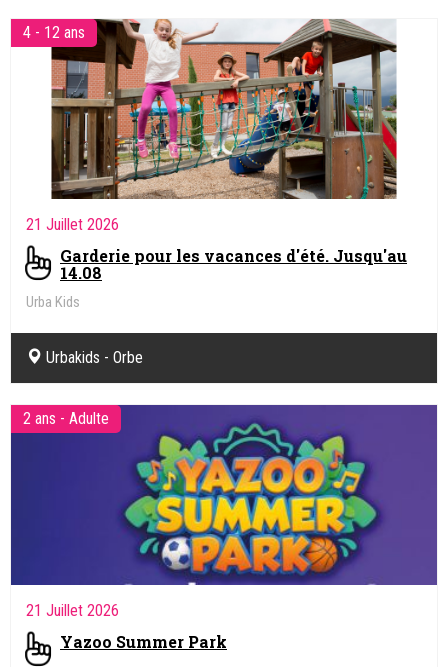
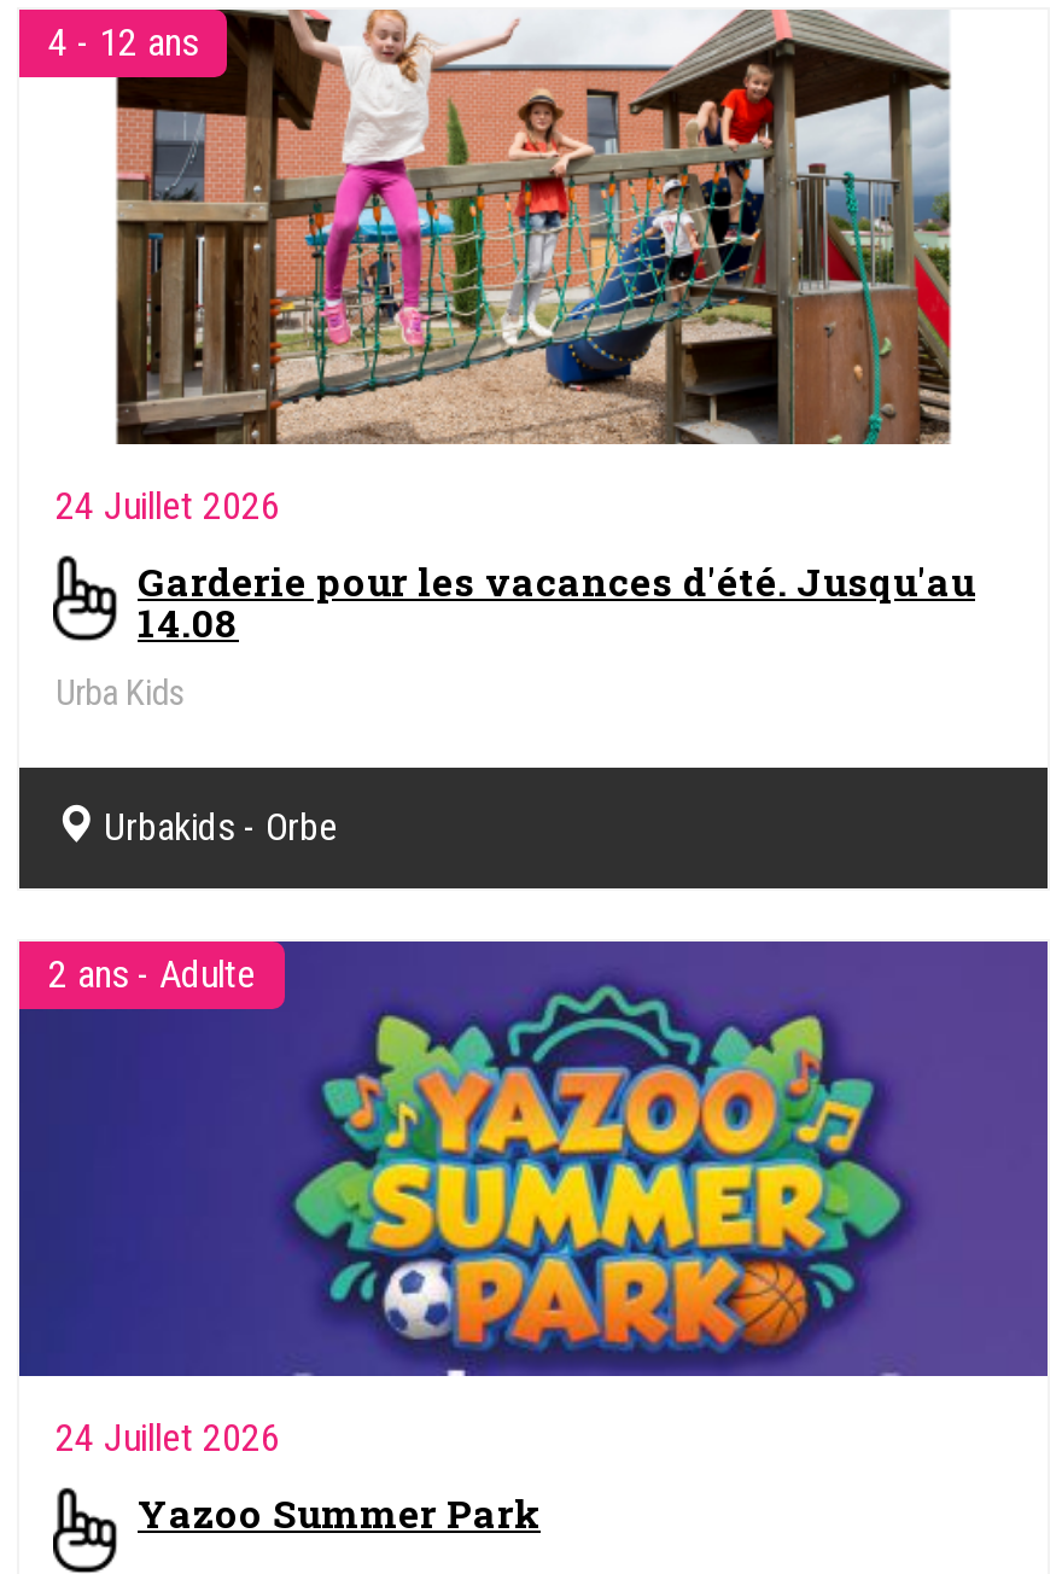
- 21 Juillet 2026
+ 24 Juillet 2026

- 21 Juillet 2026
+ 24 Juillet 2026
